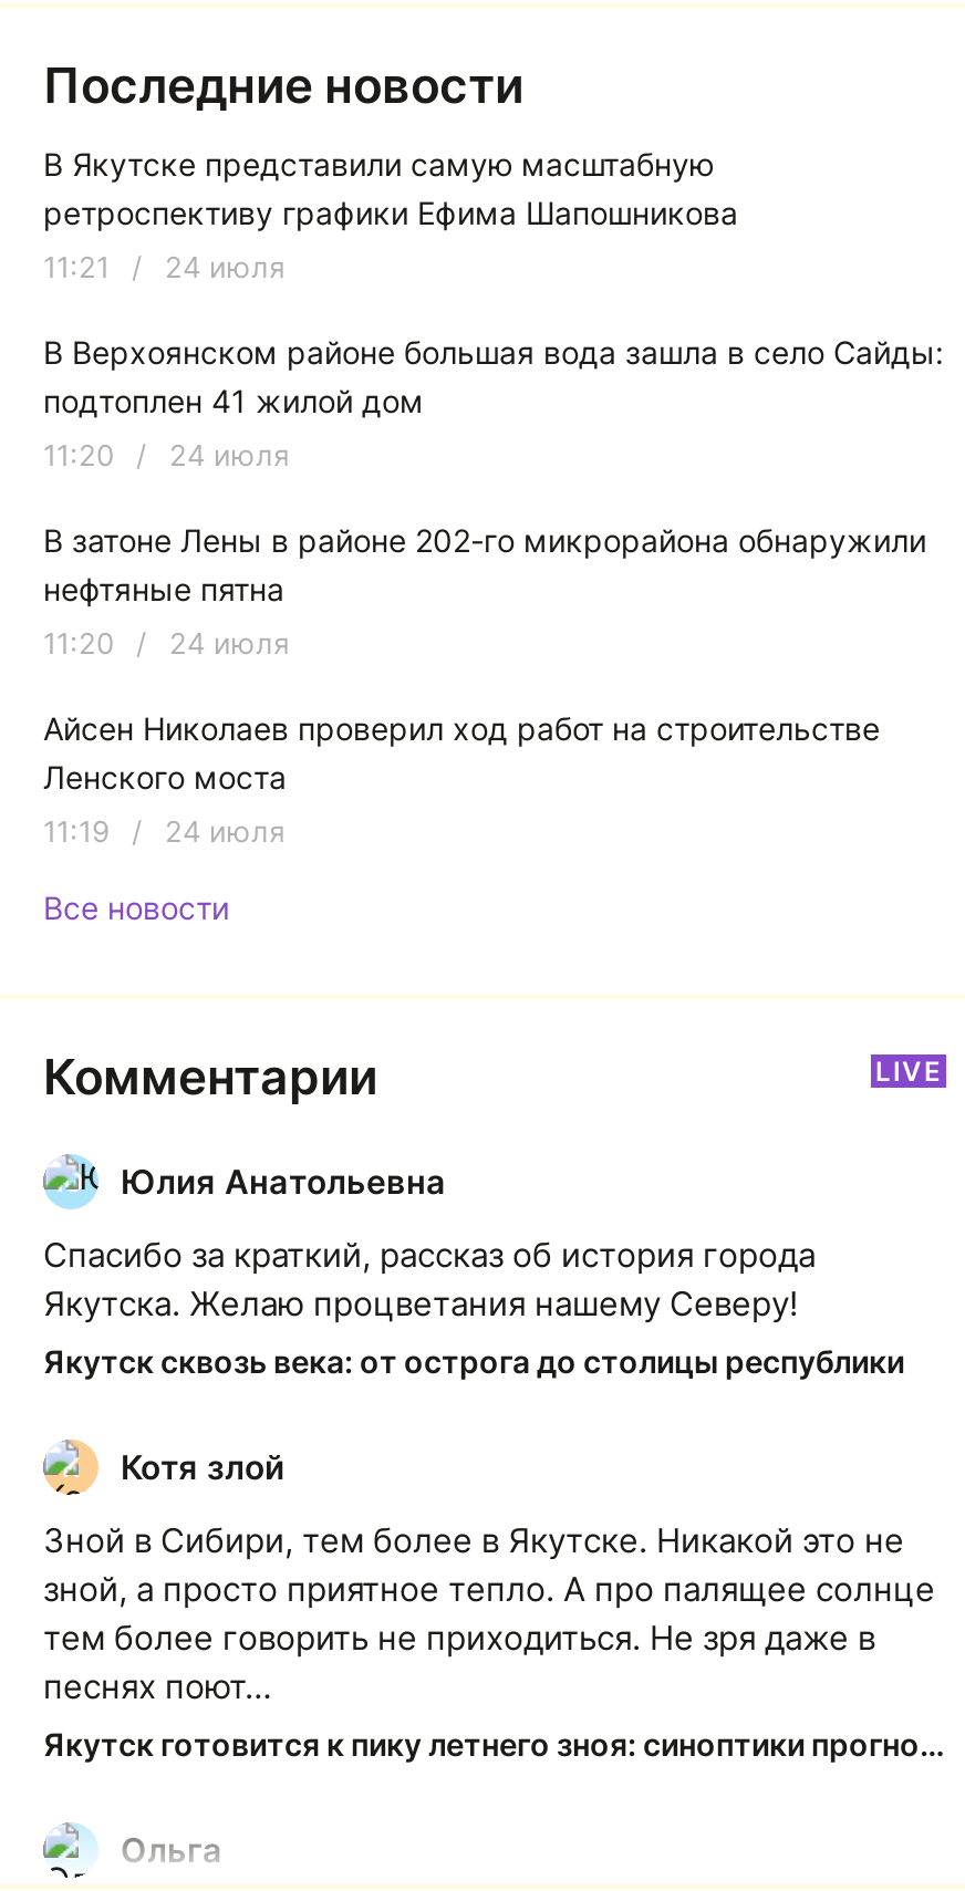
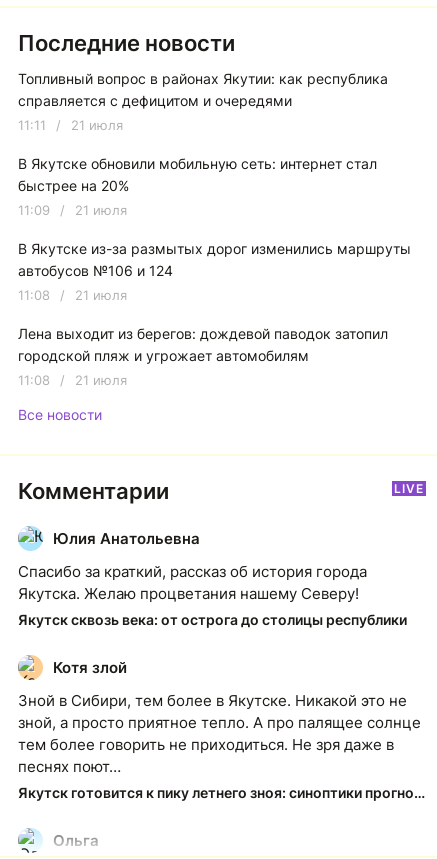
- В Якутске представили самую масштабную
- ретроспективу графики Ефима Шапошникова
+ Топливный вопрос в районах Якутии: как республика
+ справляется с дефицитом и очередями

- 11:21 / 24 июля
+ 11:11 / 21 июля

- В Верхоянском районе большая вода зашла в село Сайды:
- подтоплен 41 жилой дом
+ В Якутске обновили мобильную сеть: интернет стал
+ быстрее на 20%

- 11:20 / 24 июля
+ 11:09 / 21 июля

- В затоне Лены в районе 202-го микрорайона обнаружили
- нефтяные пятна
+ В Якутске из-за размытых дорог изменились маршруты
+ автобусов №106 и 124

- 11:20 / 24 июля
+ 11:08 / 21 июля

- Айсен Николаев проверил ход работ на строительстве
- Ленского моста
+ Лена выходит из берегов: дождевой паводок затопил
+ городской пляж и угрожает автомобилям

- 11:19 / 24 июля
+ 11:08 / 21 июля
